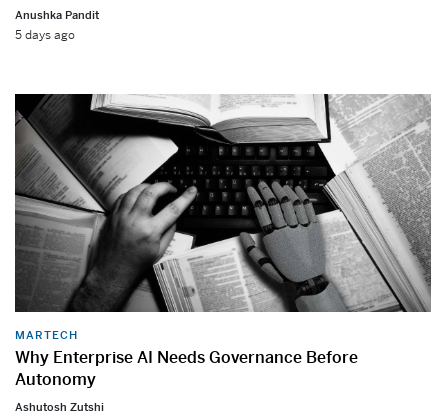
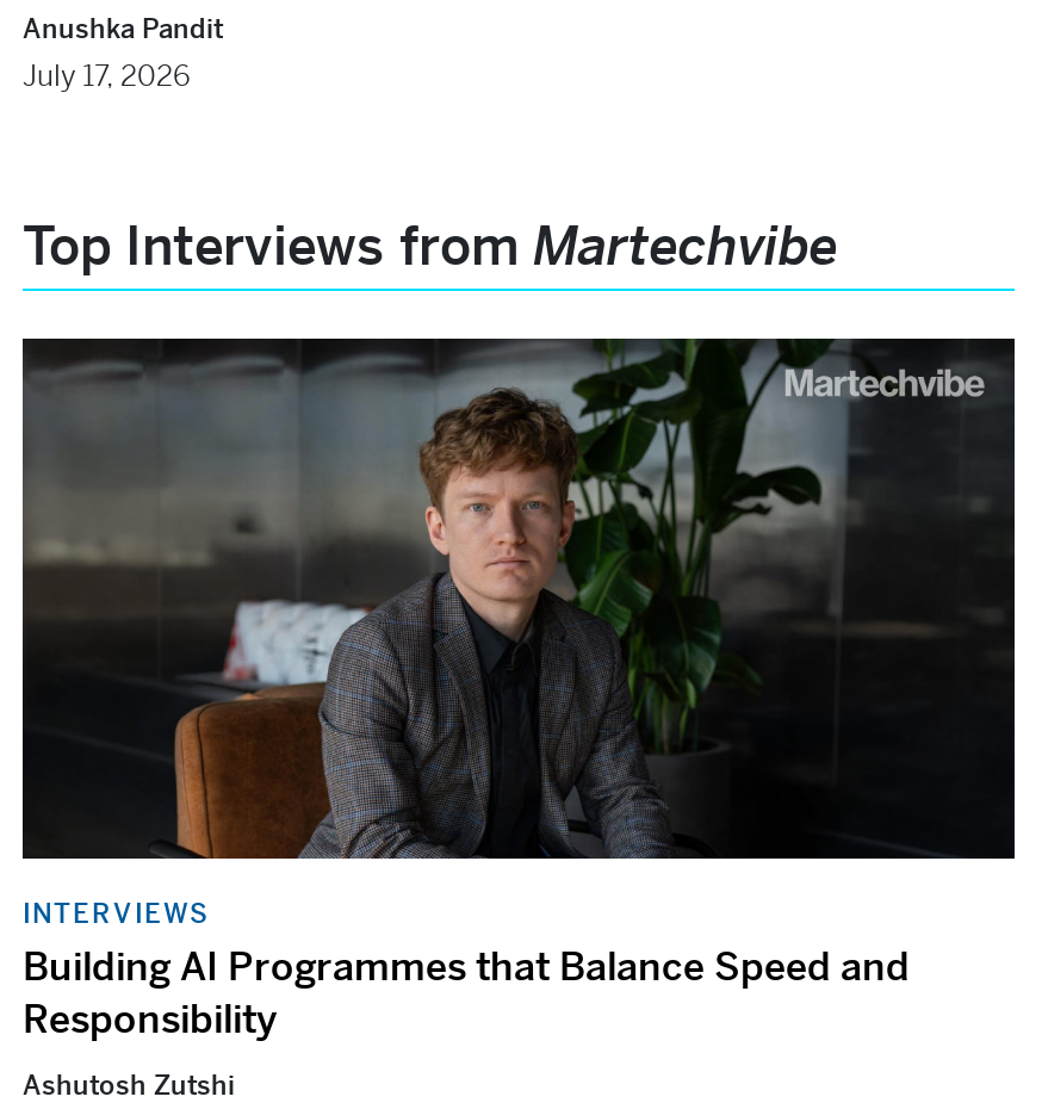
- 5 days ago
+ July 17, 2026
+ Top Interviews from Martechvibe

- [image]
- MARTECH
- Why Enterprise AI Needs Governance Before
- Autonomy
+ [image]
+ INTERVIEWS
+ Building AI Programmes that Balance Speed and
+ Responsibility
